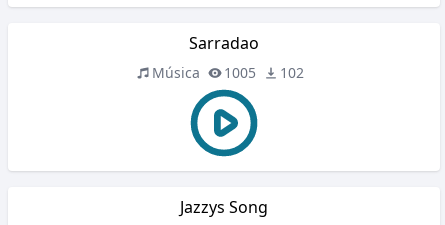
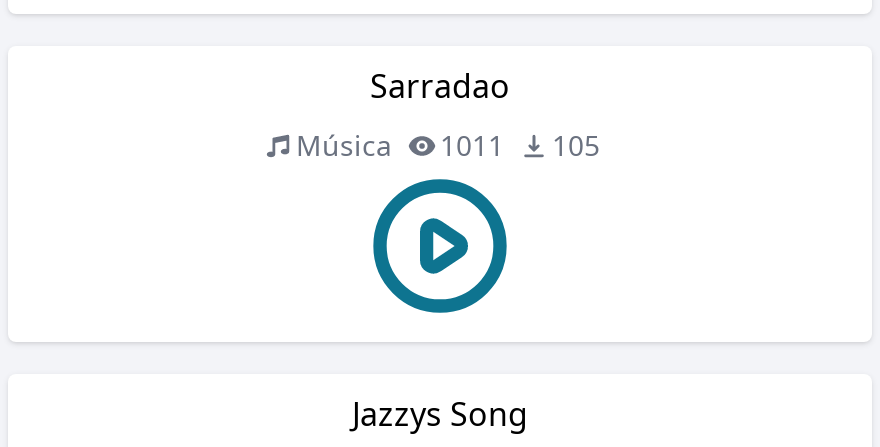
- 1005
+ 1011

- 102
+ 105
